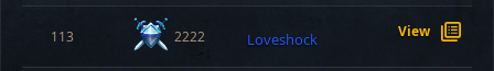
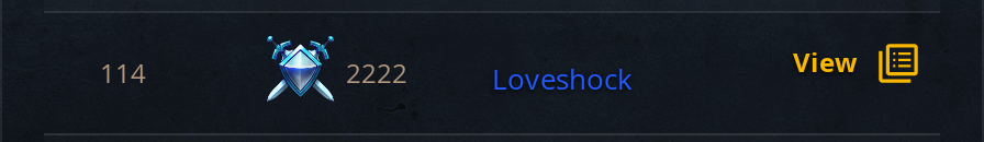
- 113
+ 114
